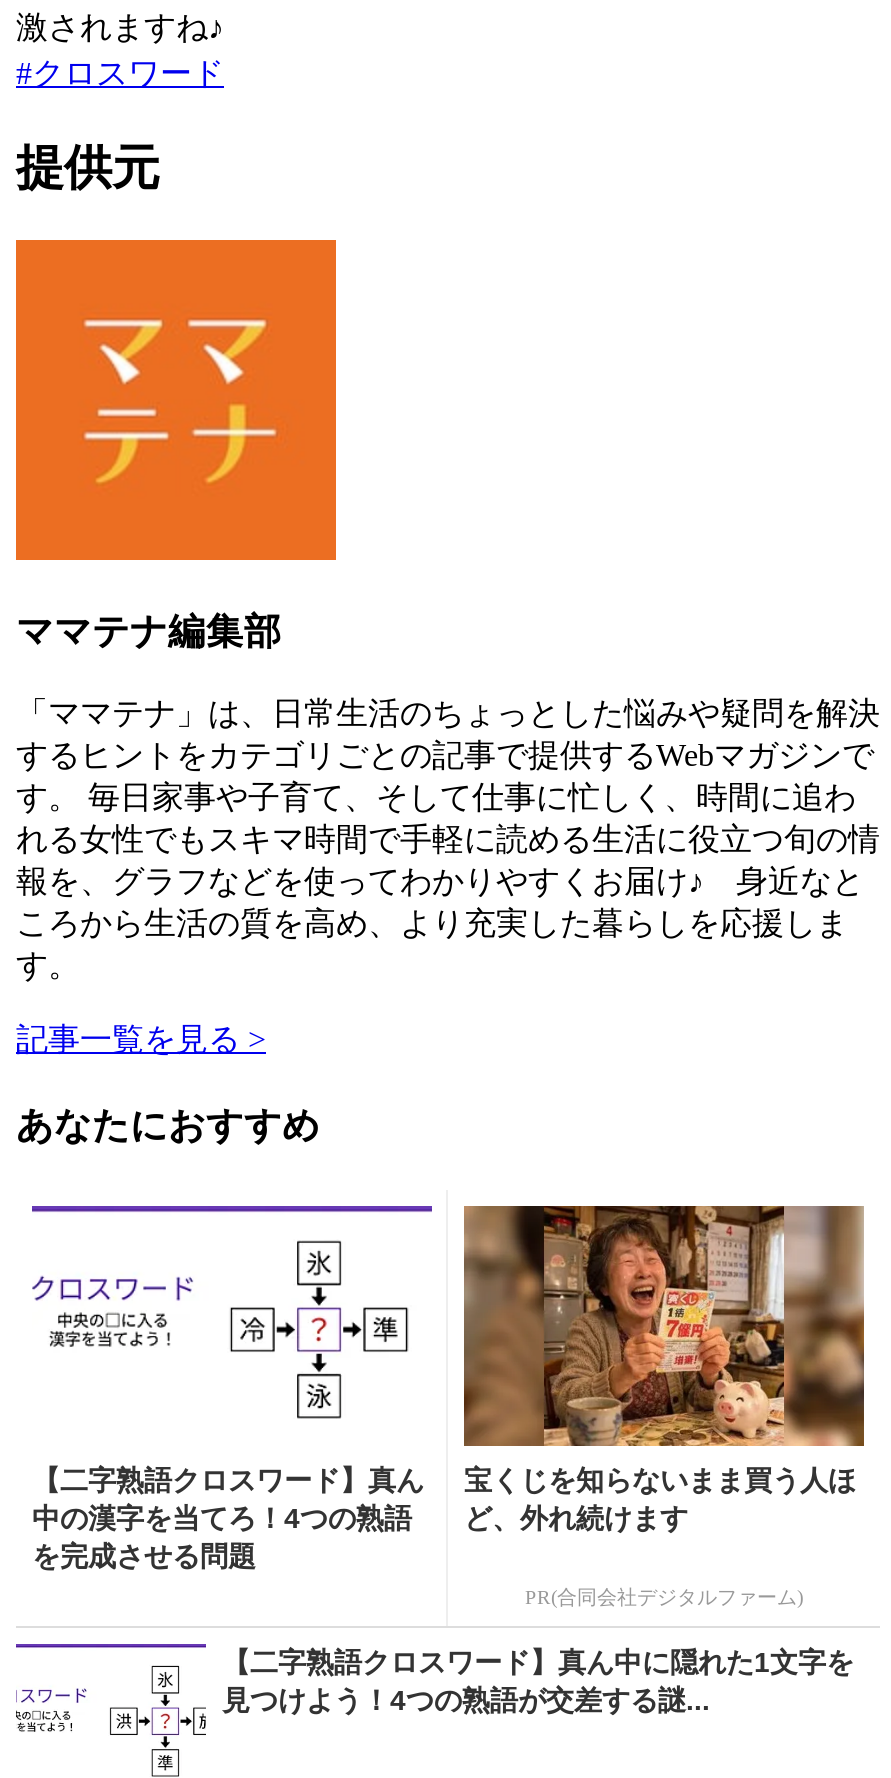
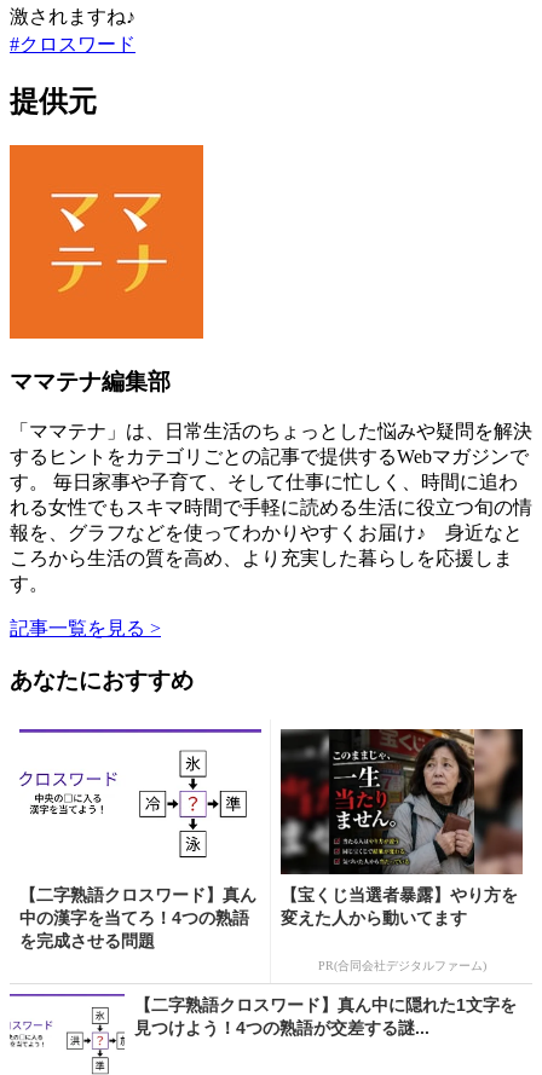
- [image]
- 宝くじを知らないまま買う人ほ
- ど、外れ続けます
+ [image]
+ 【宝くじ当選者暴露】やり方を
+ 変えた人から動いてます
